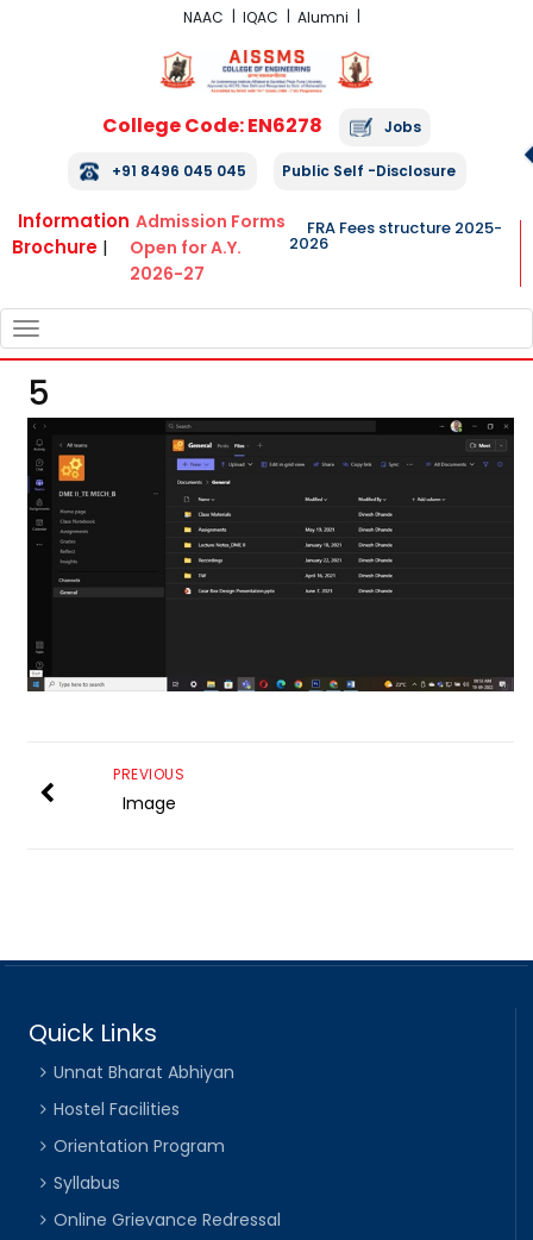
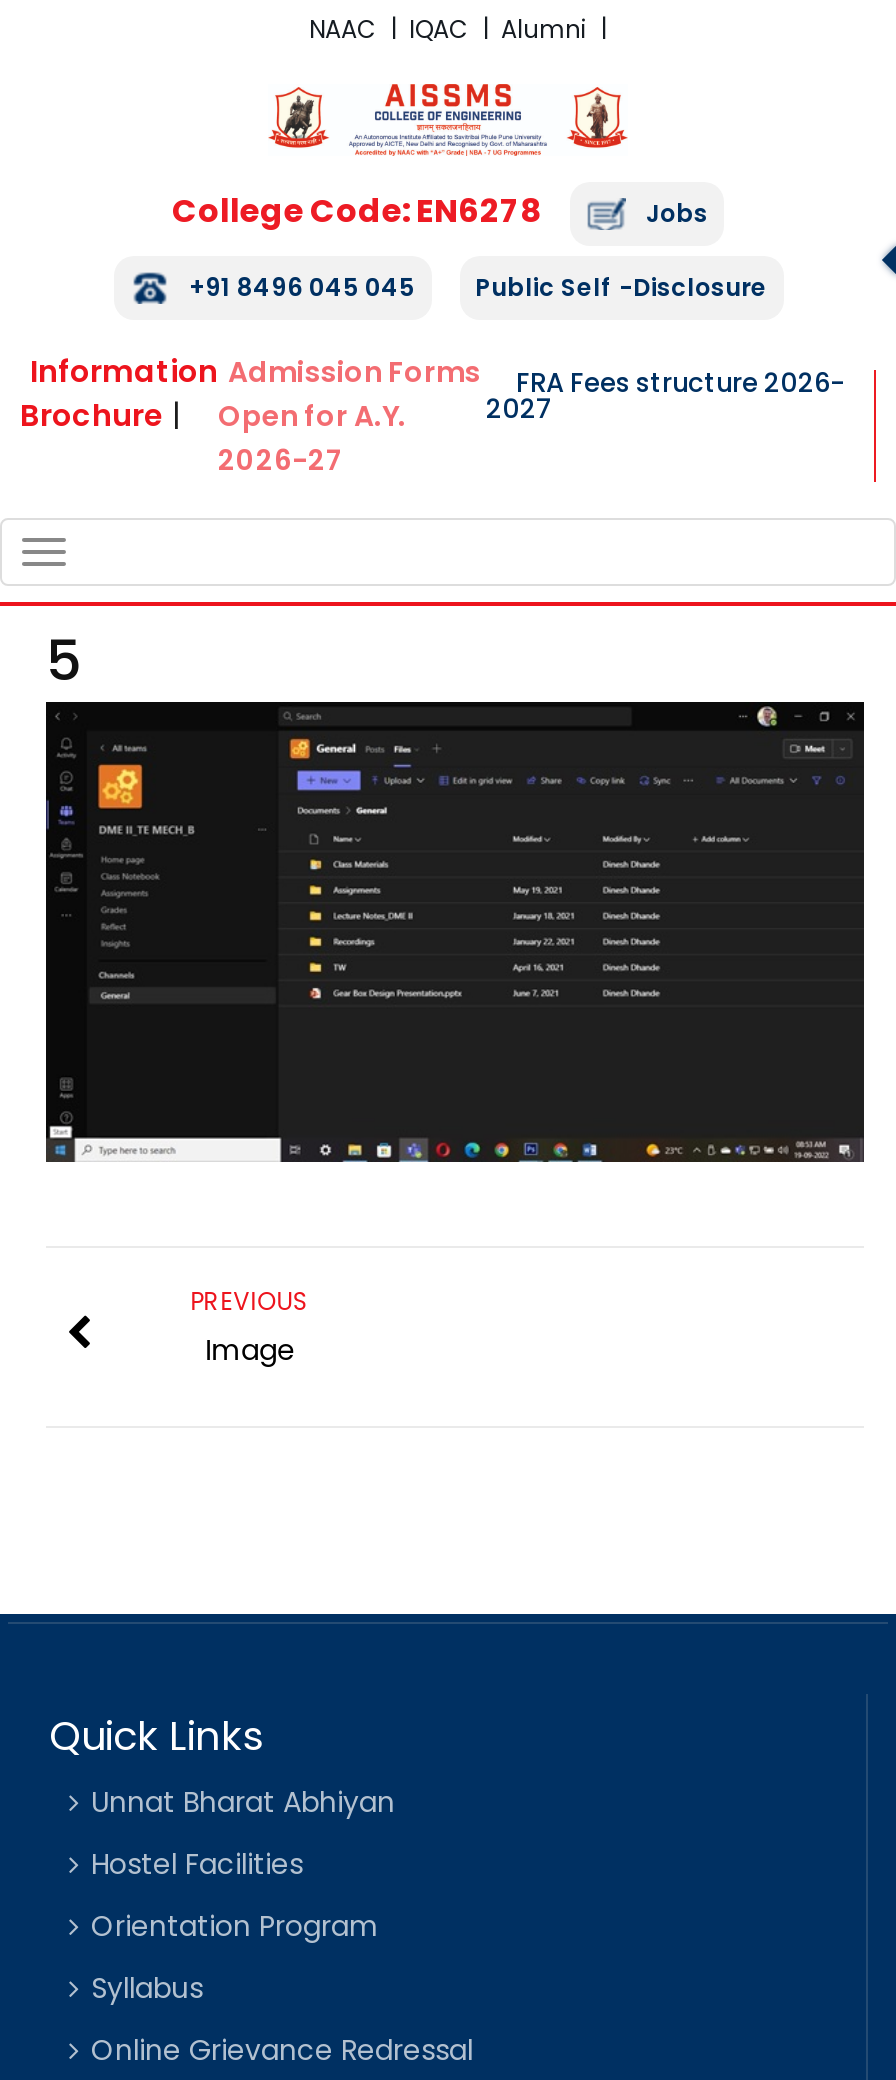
- FRA Fees structure 2025-
+ FRA Fees structure 2026-

- 2026
+ 2027
